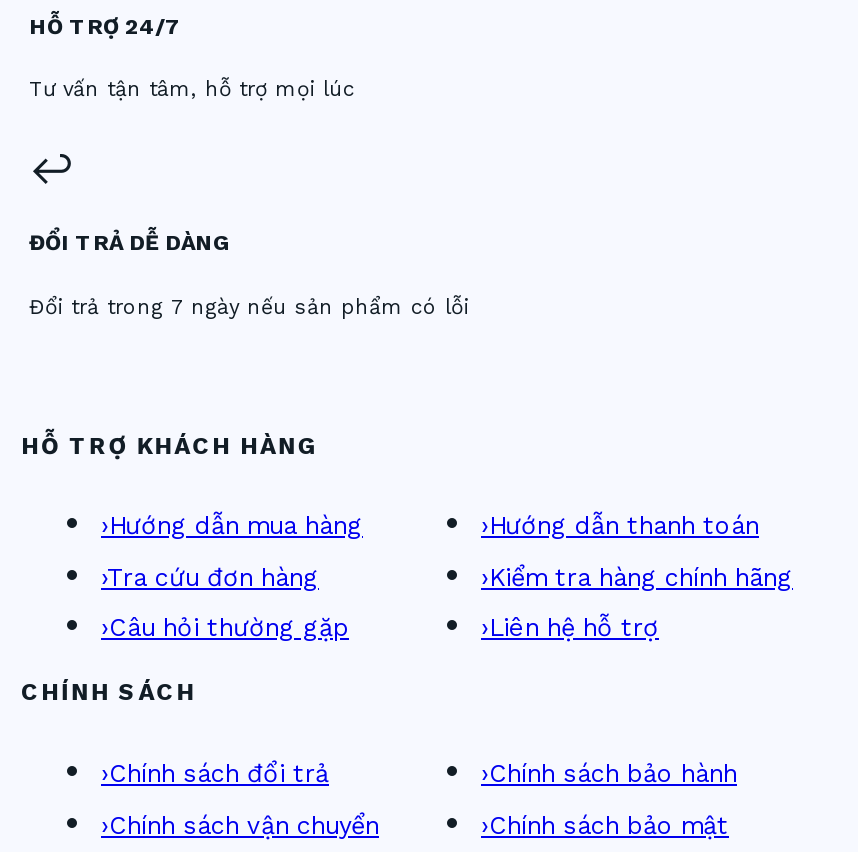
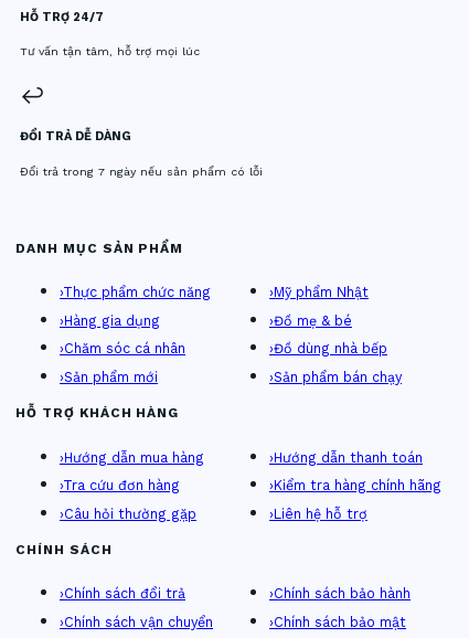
+ DANH MỤC SẢN PHẨM
+ ›Thực phẩm chức năng
+ ›Mỹ phẩm Nhật
+ ›Hàng gia dụng
+ ›Đồ mẹ & bé
+ ›Chăm sóc cá nhân
+ ›Đồ dùng nhà bếp
+ ›Sản phẩm mới
+ ›Sản phẩm bán chạy
